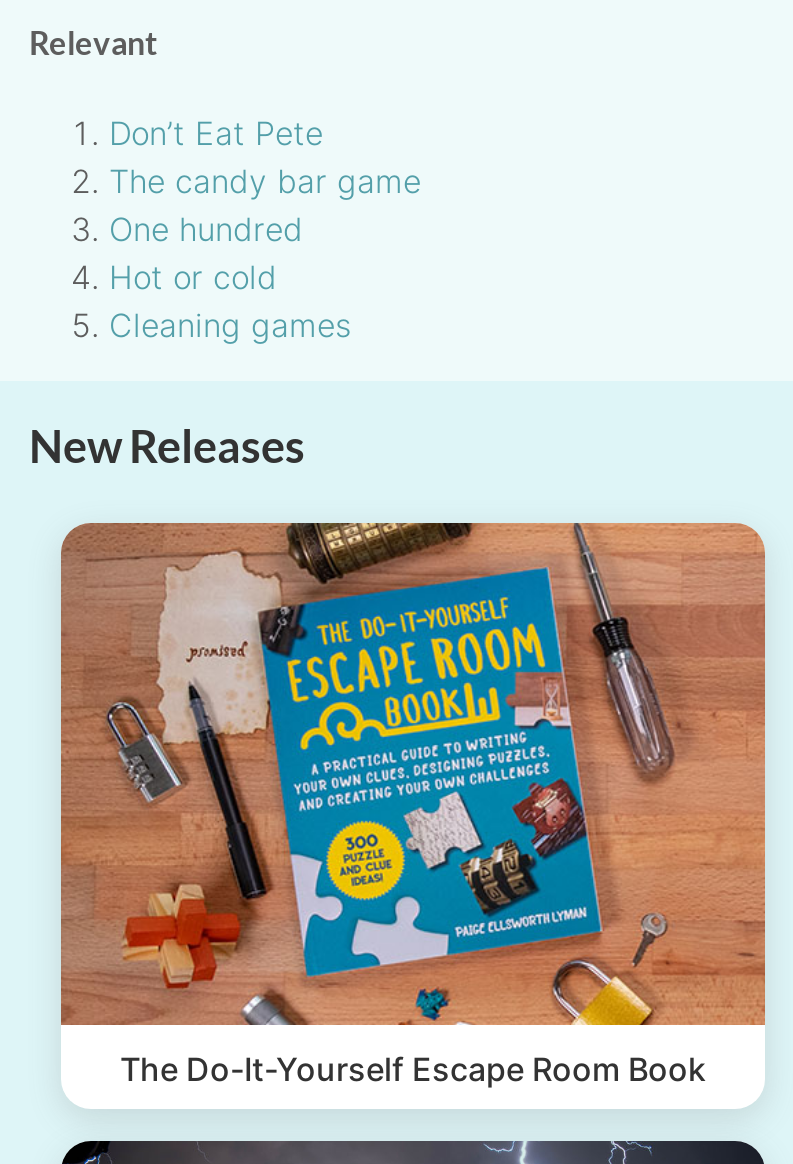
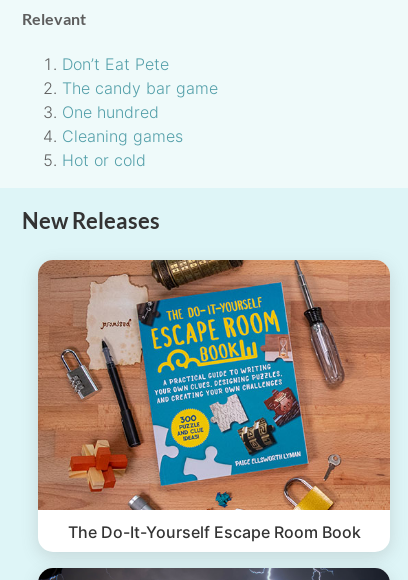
moved down: Hot or cold

moved up: Cleaning games
